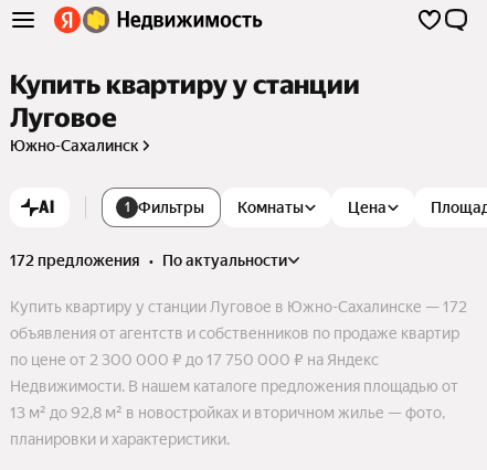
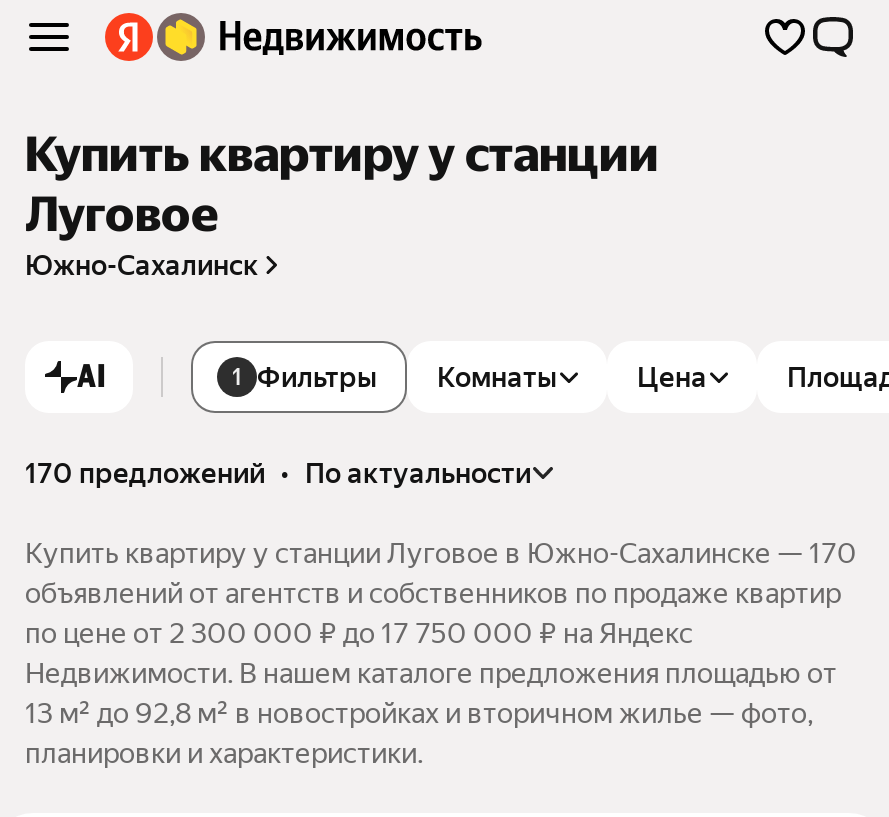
- 172 предложения • по актуальности
+ 170 предложений • по актуальности

- Купить квартиру у станции Луговое в Южно-Сахалинске — 172
+ Купить квартиру у станции Луговое в Южно-Сахалинске — 170

- объявления от агентств и собственников по продаже квартир
+ объявлений от агентств и собственников по продаже квартир
